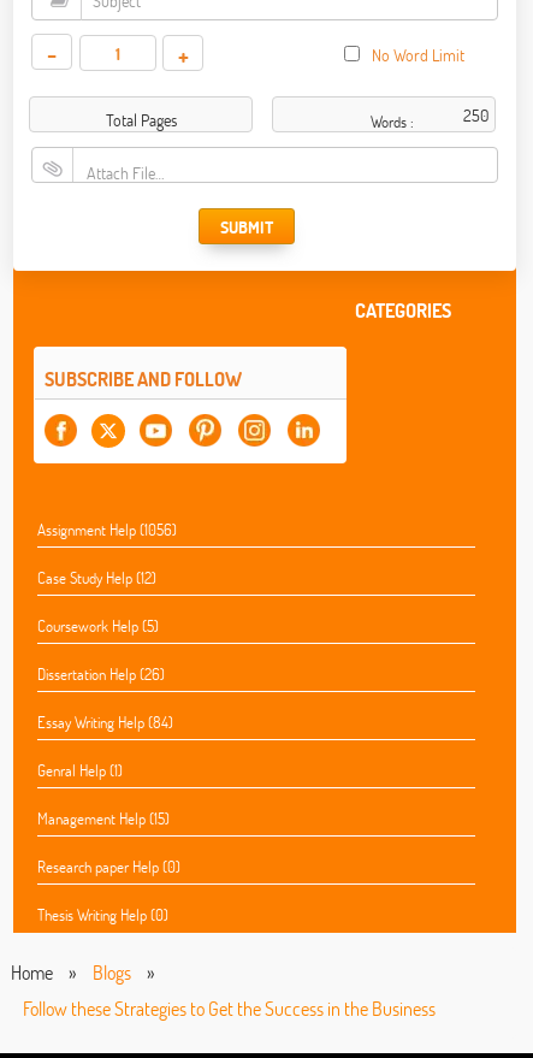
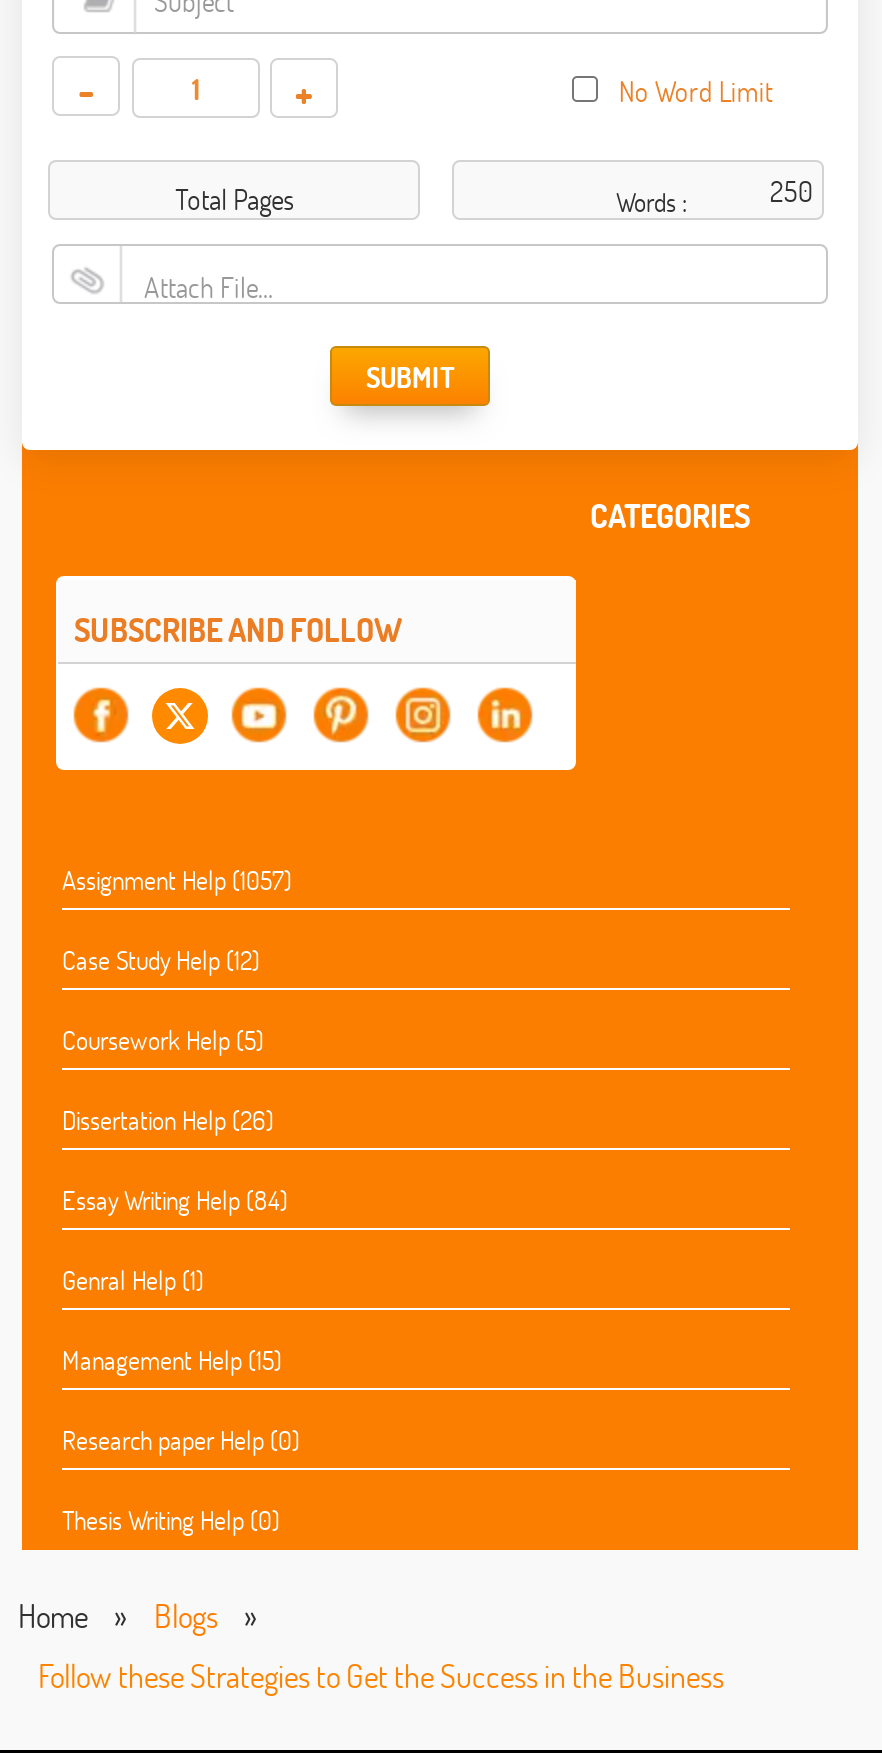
- Assignment Help (1056)
+ Assignment Help (1057)
